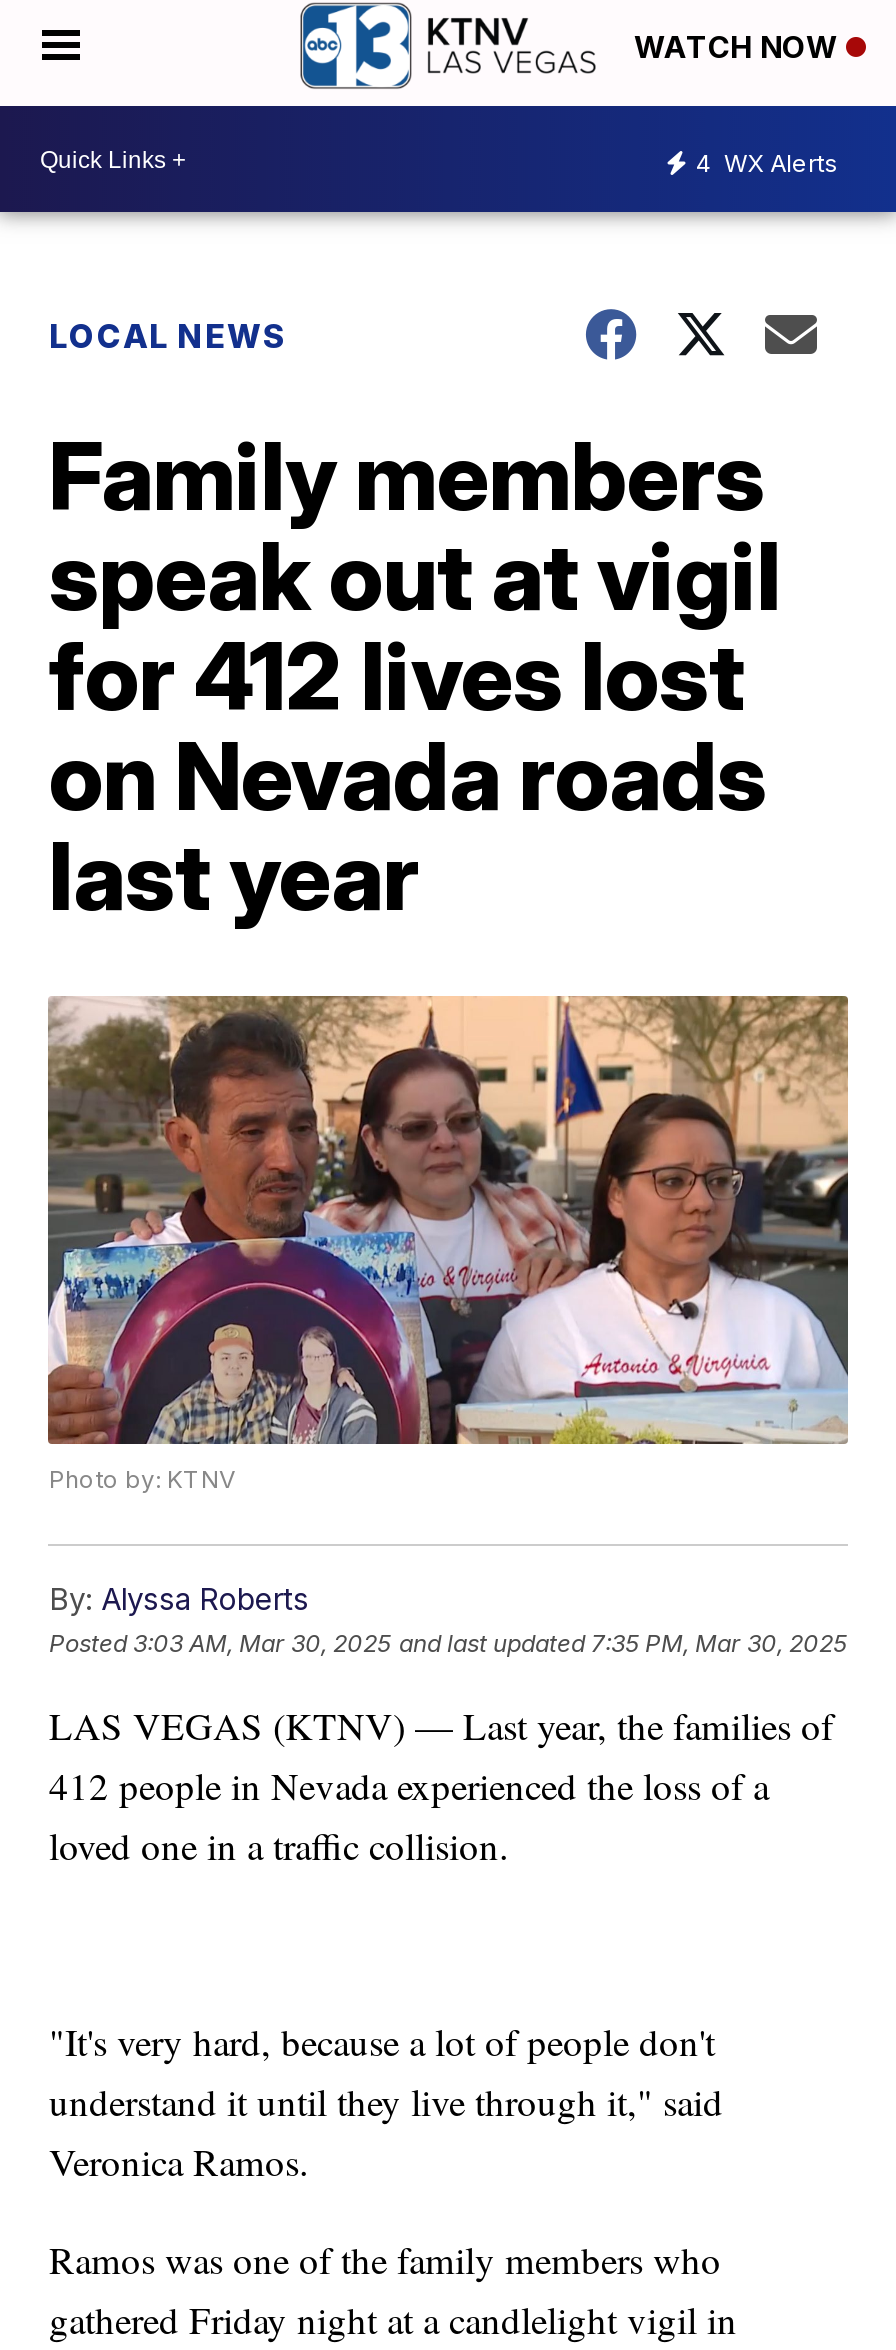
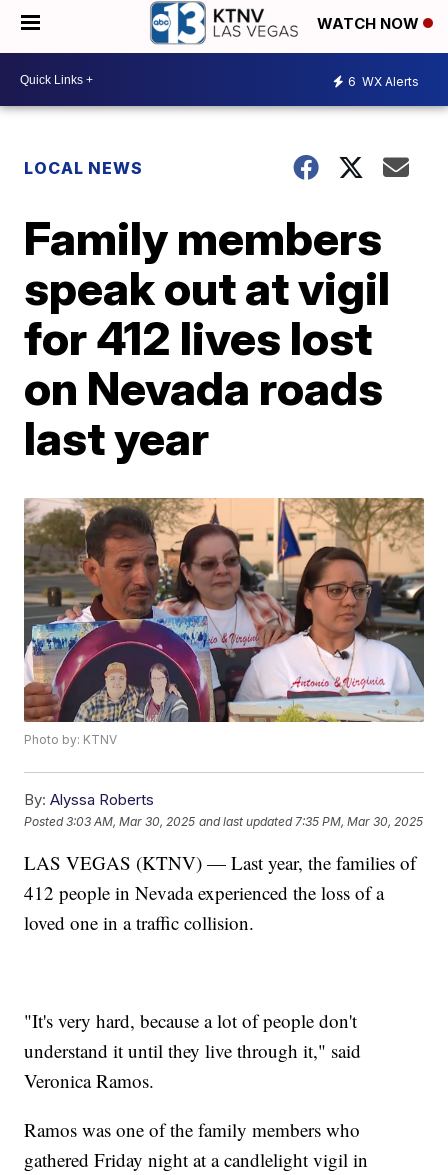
- 4 WX Alerts
+ 6 WX Alerts
